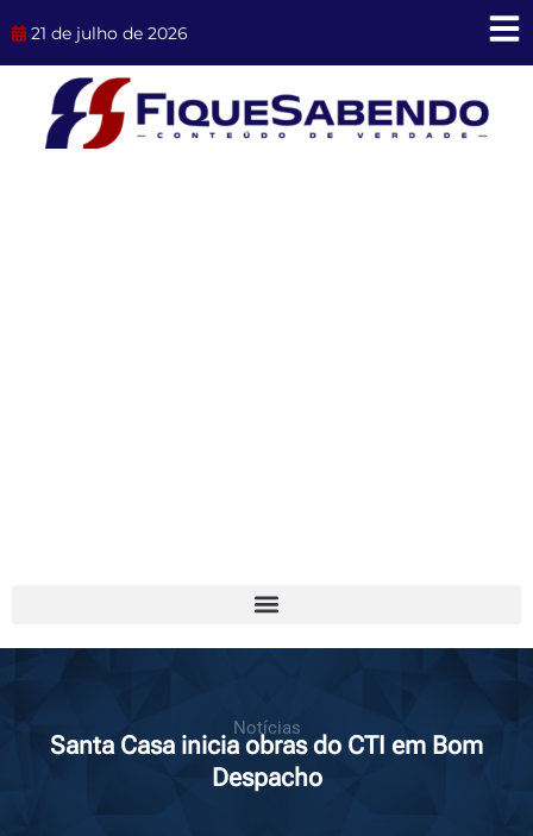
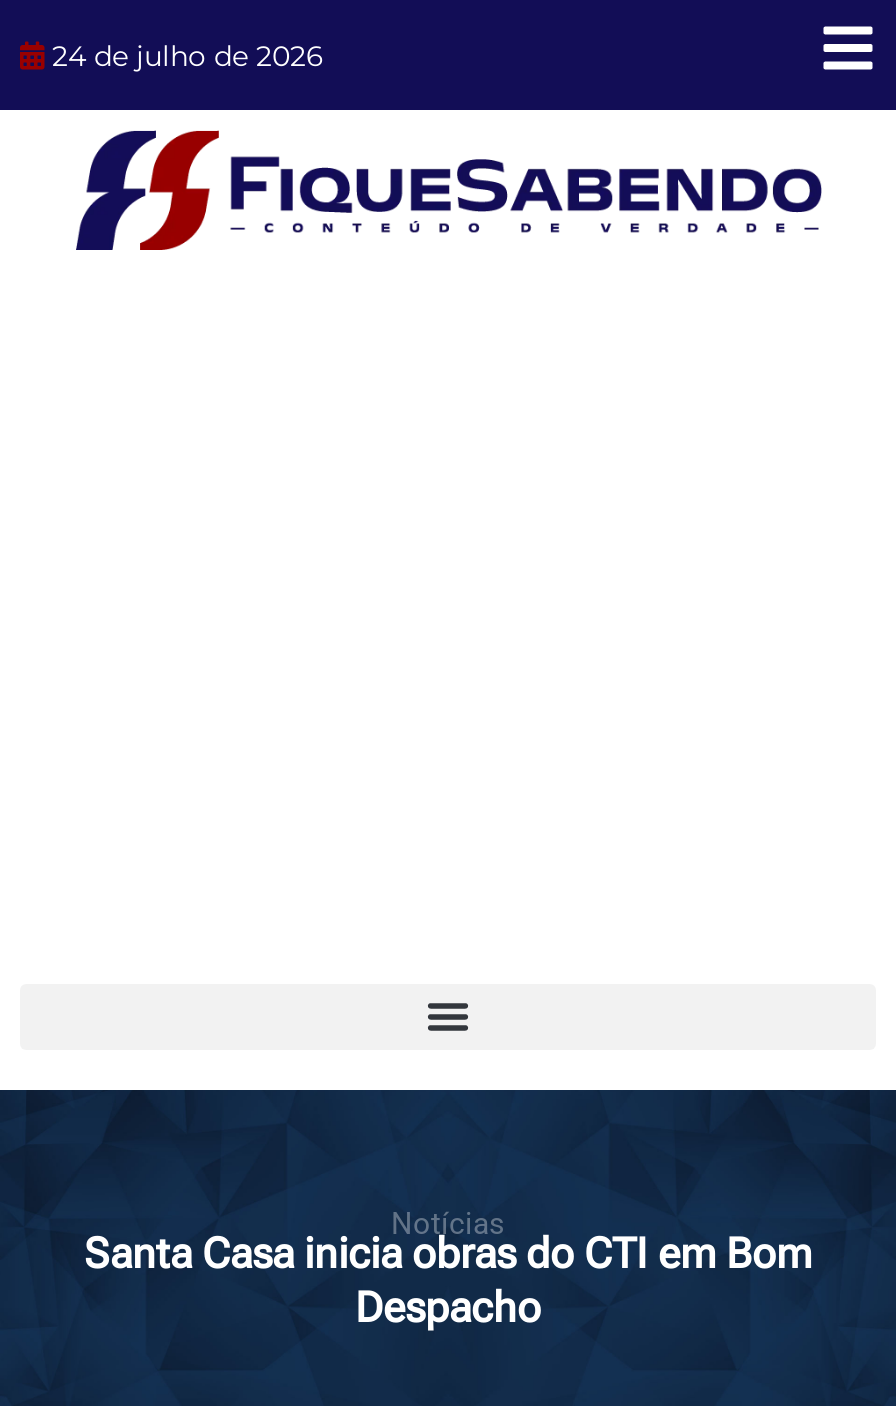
- 21 de julho de 2026
+ 24 de julho de 2026
